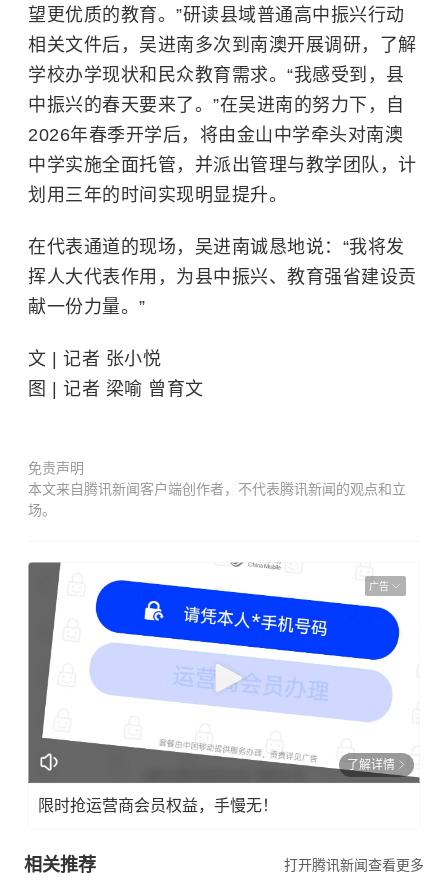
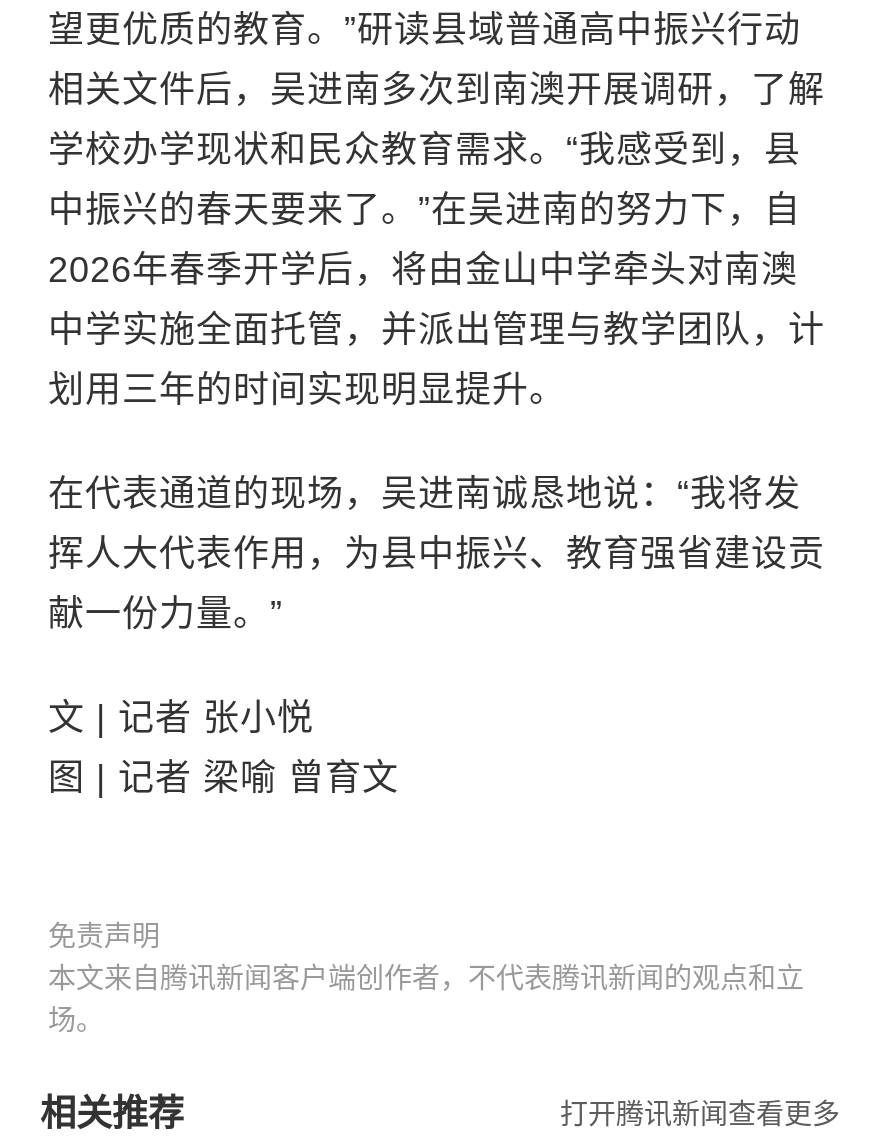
- [image]
- 广告

- 了解详情
- 限时抢运营商会员权益，手慢无！
